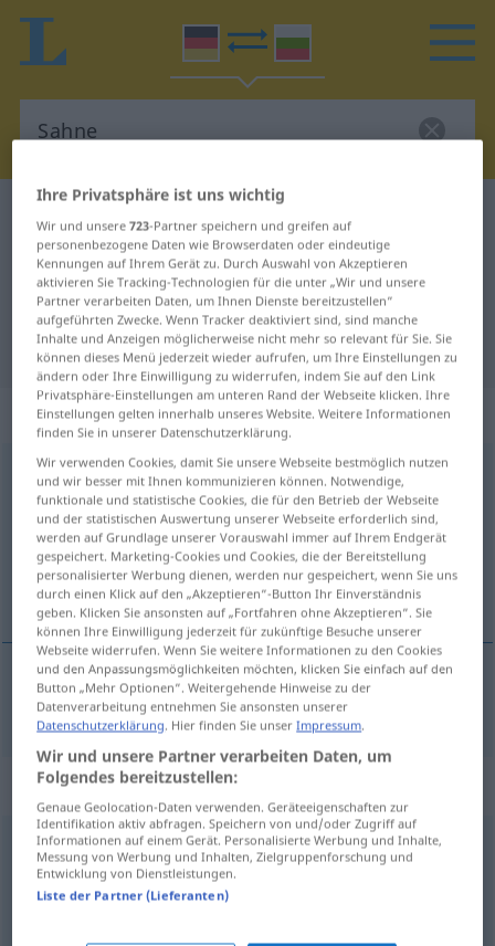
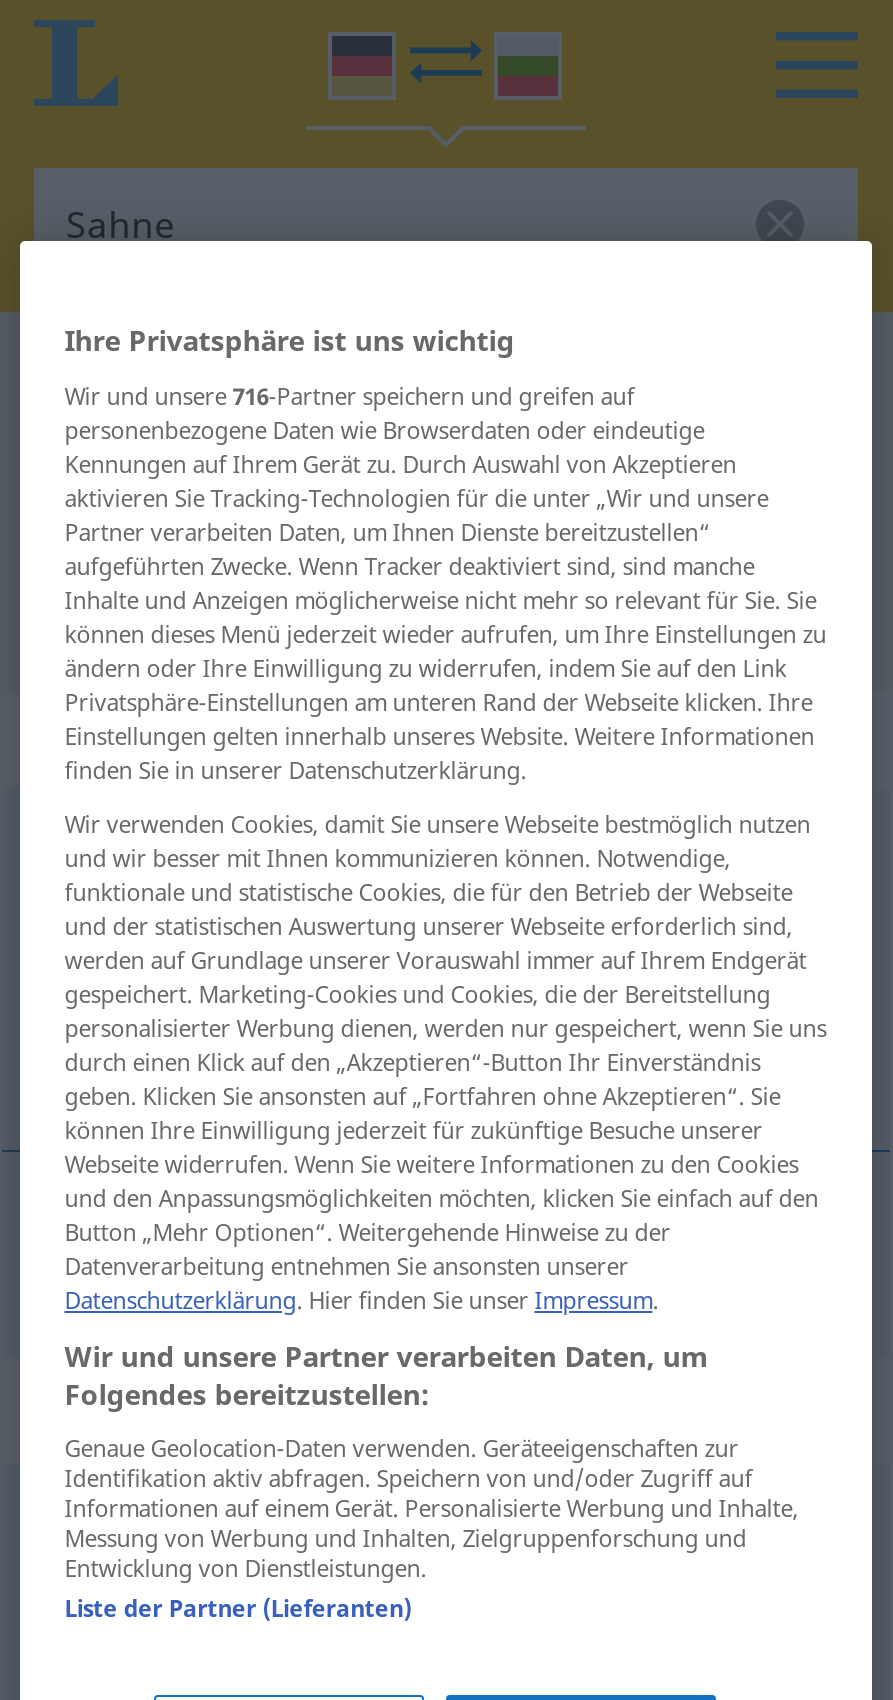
- Wir und unsere 723-Partner speichern und greifen auf
+ Wir und unsere 716-Partner speichern und greifen auf
